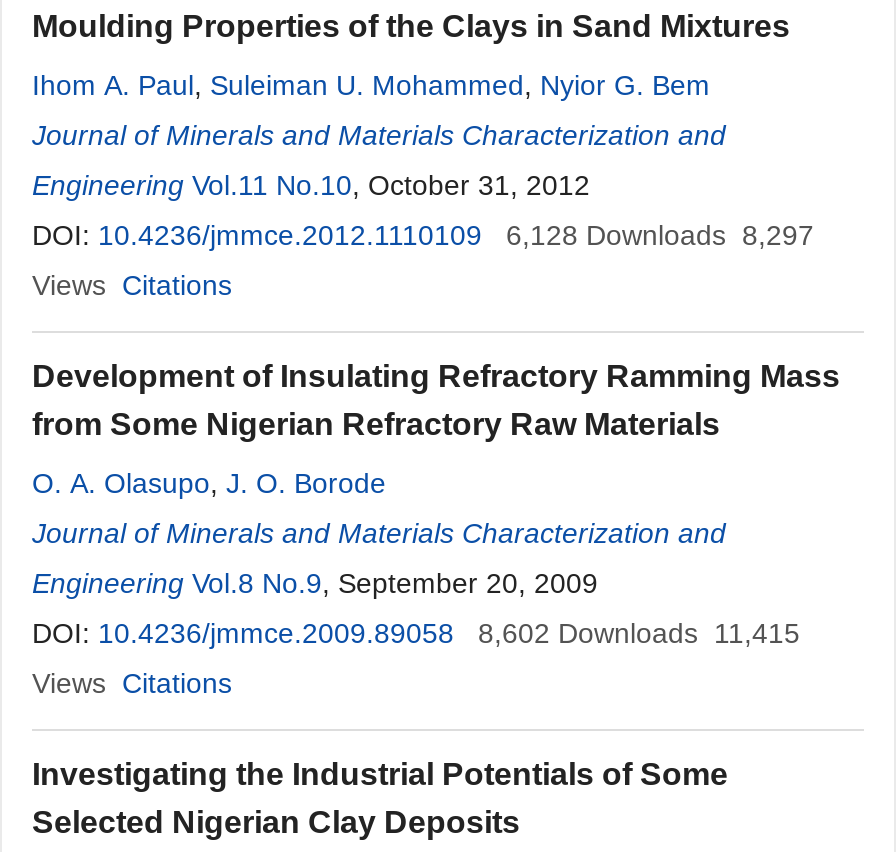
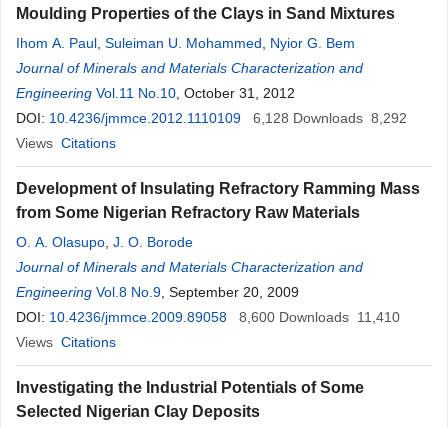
- DOI: 10.4236/jmmce.2012.1110109 6,128 Downloads 8,297
+ DOI: 10.4236/jmmce.2012.1110109 6,128 Downloads 8,292

- DOI: 10.4236/jmmce.2009.89058 8,602 Downloads 11,415
+ DOI: 10.4236/jmmce.2009.89058 8,600 Downloads 11,410
